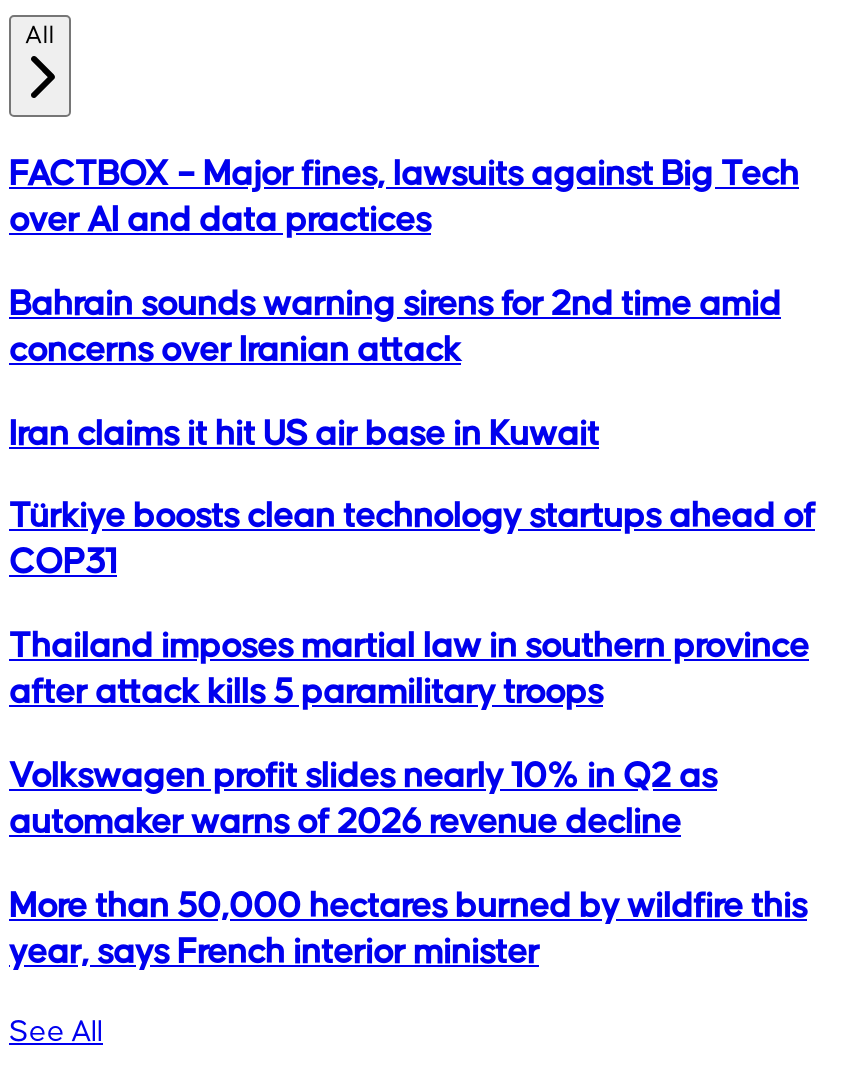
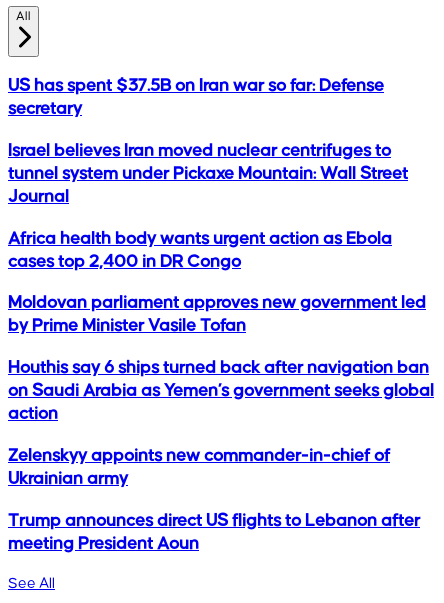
- FACTBOX – Major fines, lawsuits against Big Tech
- over AI and data practices
+ US has spent $37.5B on Iran war so far: Defense
+ secretary

- Bahrain sounds warning sirens for 2nd time amid
- concerns over Iranian attack
+ Israel believes Iran moved nuclear centrifuges to
+ tunnel system under Pickaxe Mountain: Wall Street
+ Journal

- Iran claims it hit US air base in Kuwait
+ Africa health body wants urgent action as Ebola
+ cases top 2,400 in DR Congo

- Türkiye boosts clean technology startups ahead of
- COP31
+ Moldovan parliament approves new government led
+ by Prime Minister Vasile Tofan

- Thailand imposes martial law in southern province
- after attack kills 5 paramilitary troops
+ Houthis say 6 ships turned back after navigation ban
+ on Saudi Arabia as Yemen’s government seeks global
+ action

- Volkswagen profit slides nearly 10% in Q2 as
- automaker warns of 2026 revenue decline
+ Zelenskyy appoints new commander-in-chief of
+ Ukrainian army

- More than 50,000 hectares burned by wildfire this
- year, says French interior minister
+ Trump announces direct US flights to Lebanon after
+ meeting President Aoun
